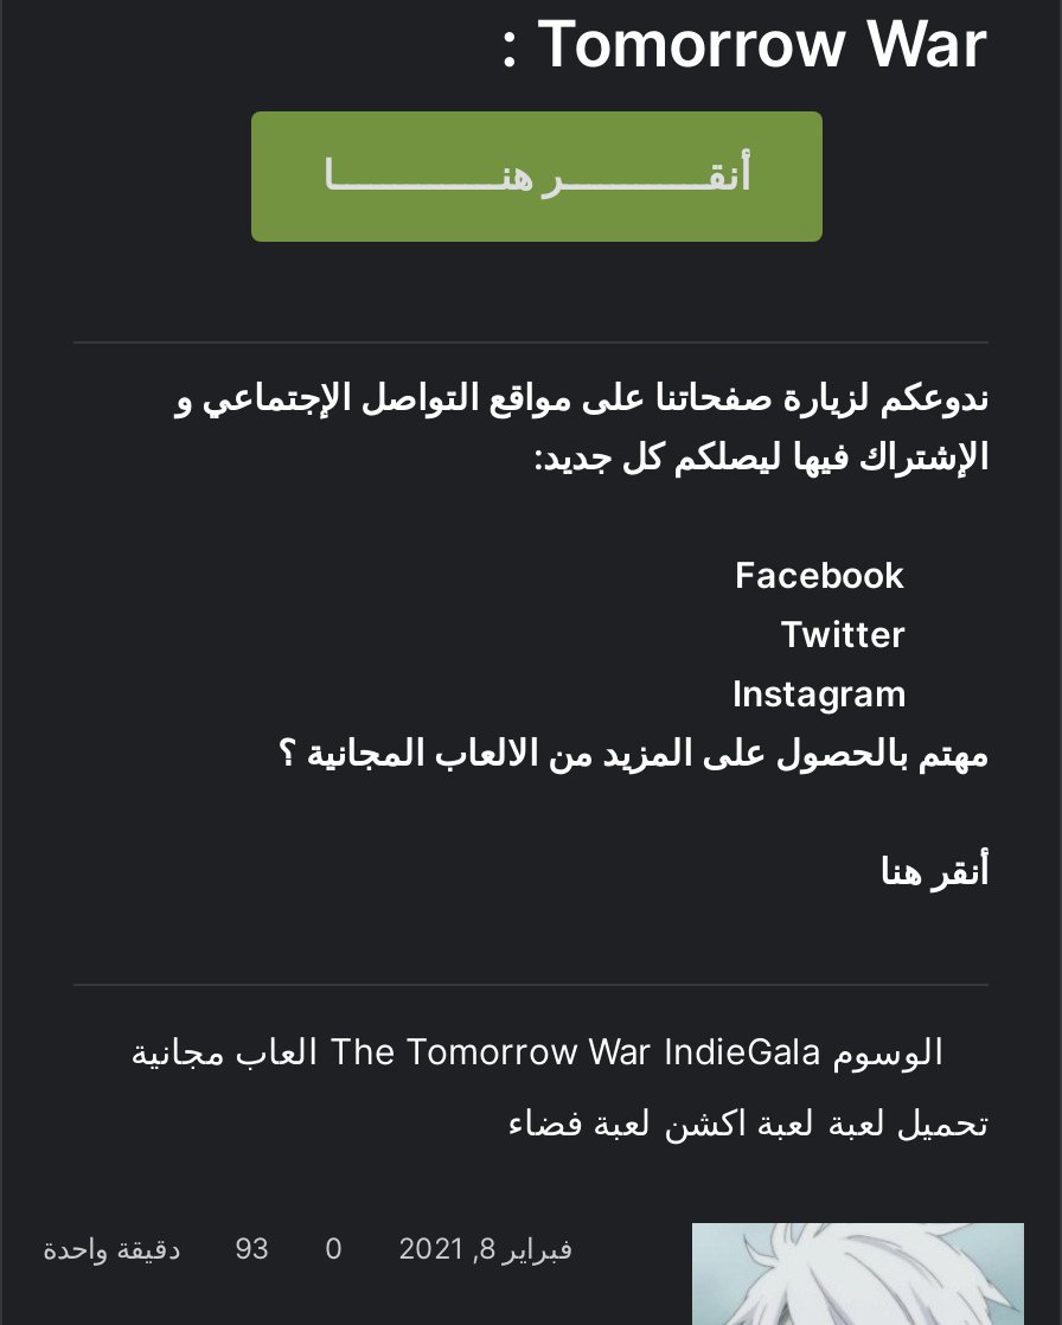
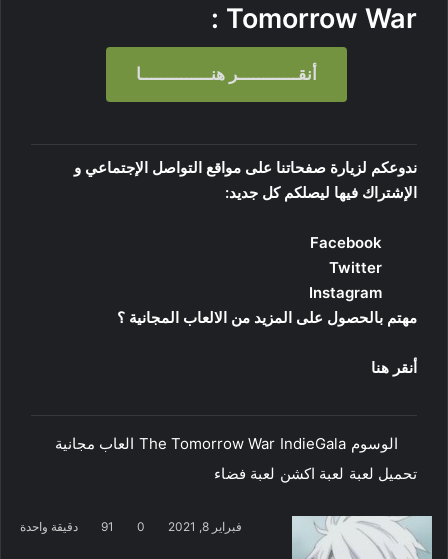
- 0 93 دقيقة واحدة
+ 0 91 دقيقة واحدة
